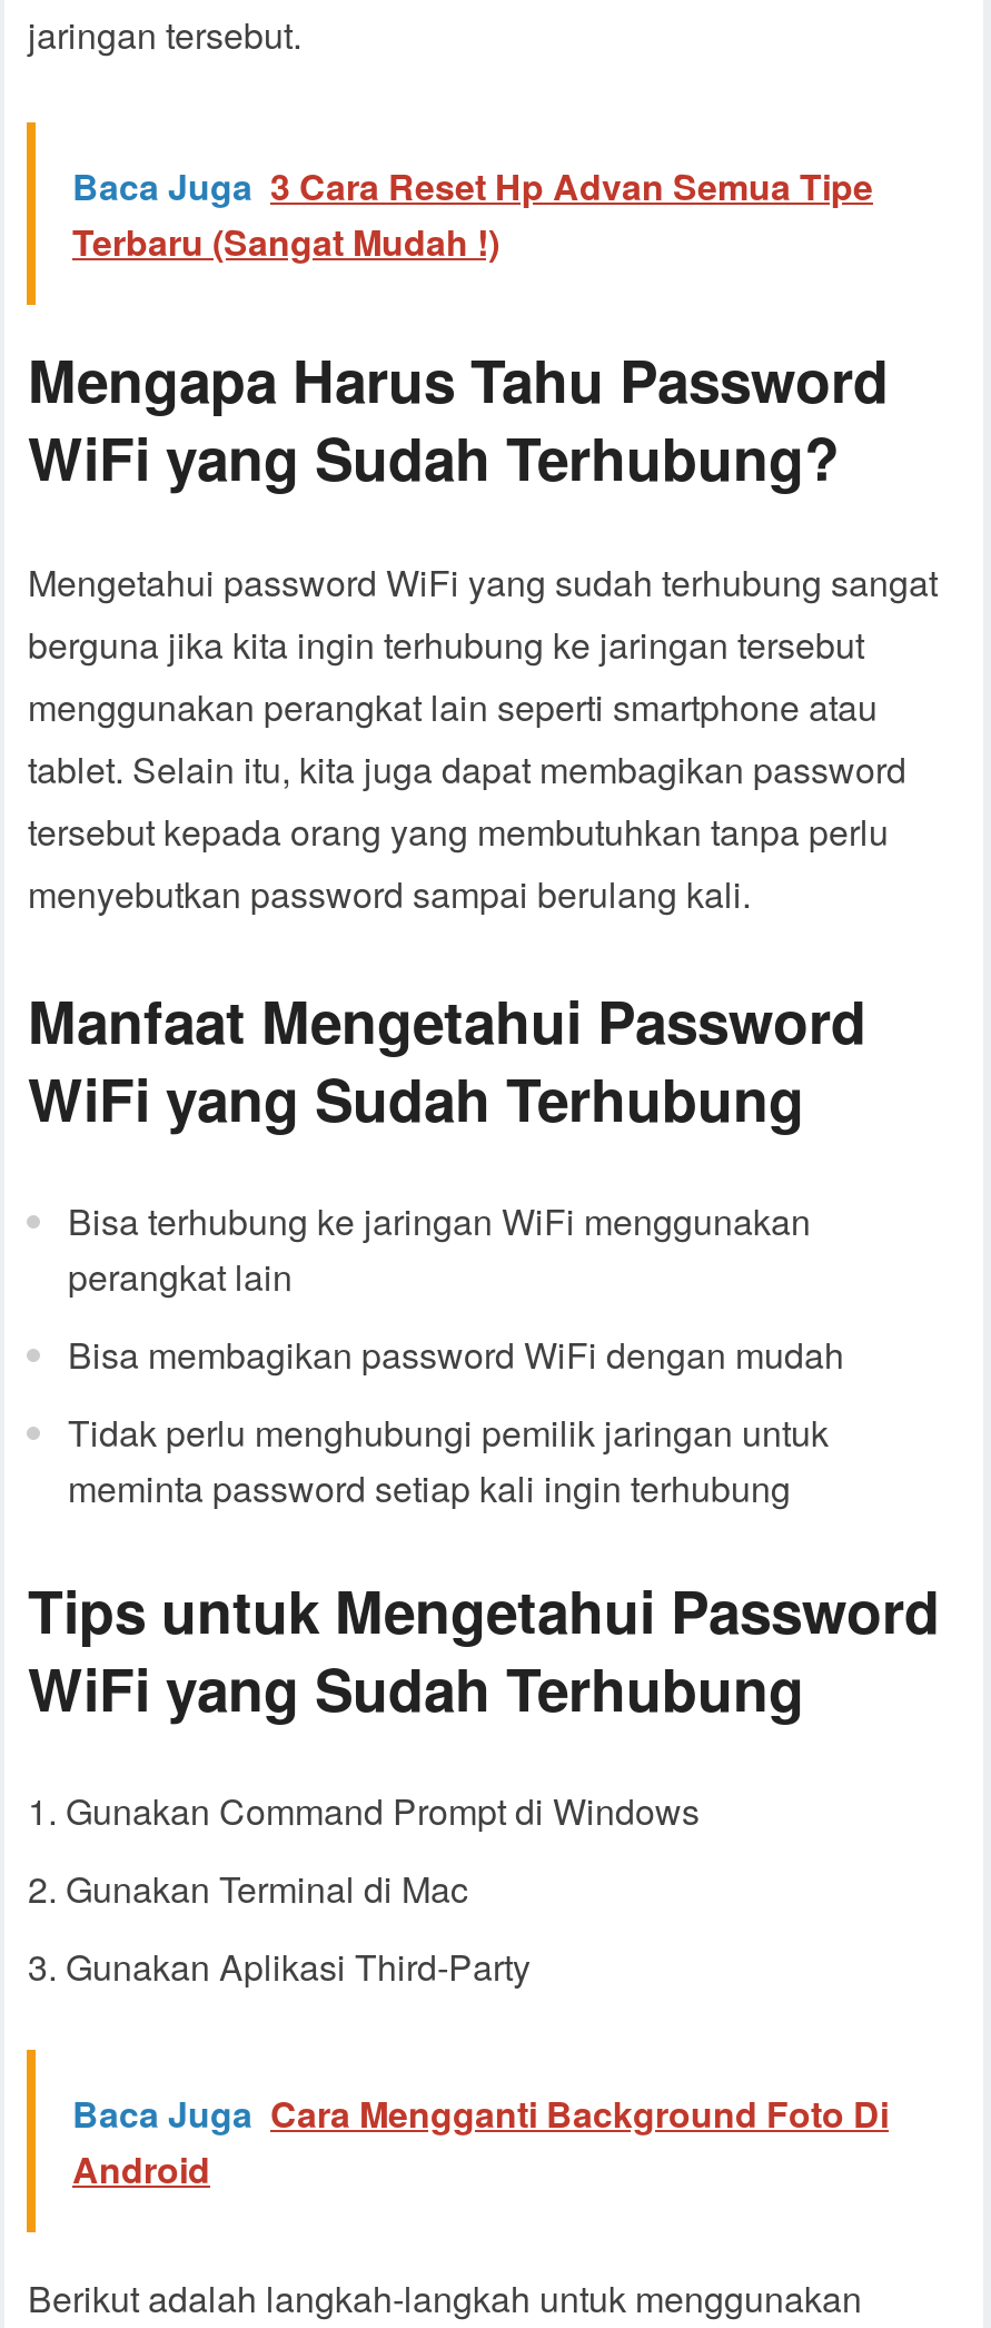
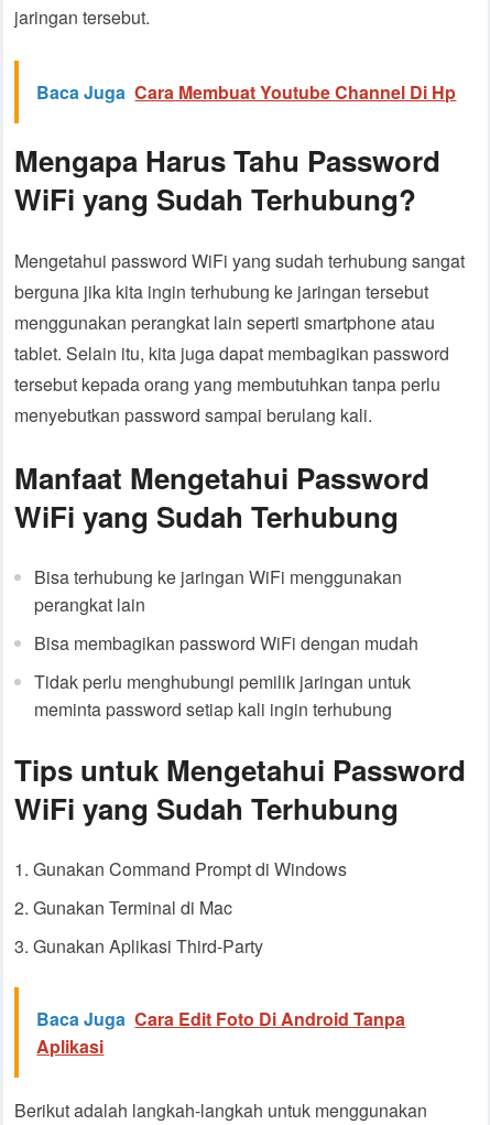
- Baca Juga 3 Cara Reset Hp Advan Semua Tipe
- Terbaru (Sangat Mudah !)
+ Baca Juga Cara Membuat Youtube Channel Di Hp

- Baca Juga Cara Mengganti Background Foto Di
- Android
+ Baca Juga Cara Edit Foto Di Android Tanpa
+ Aplikasi
